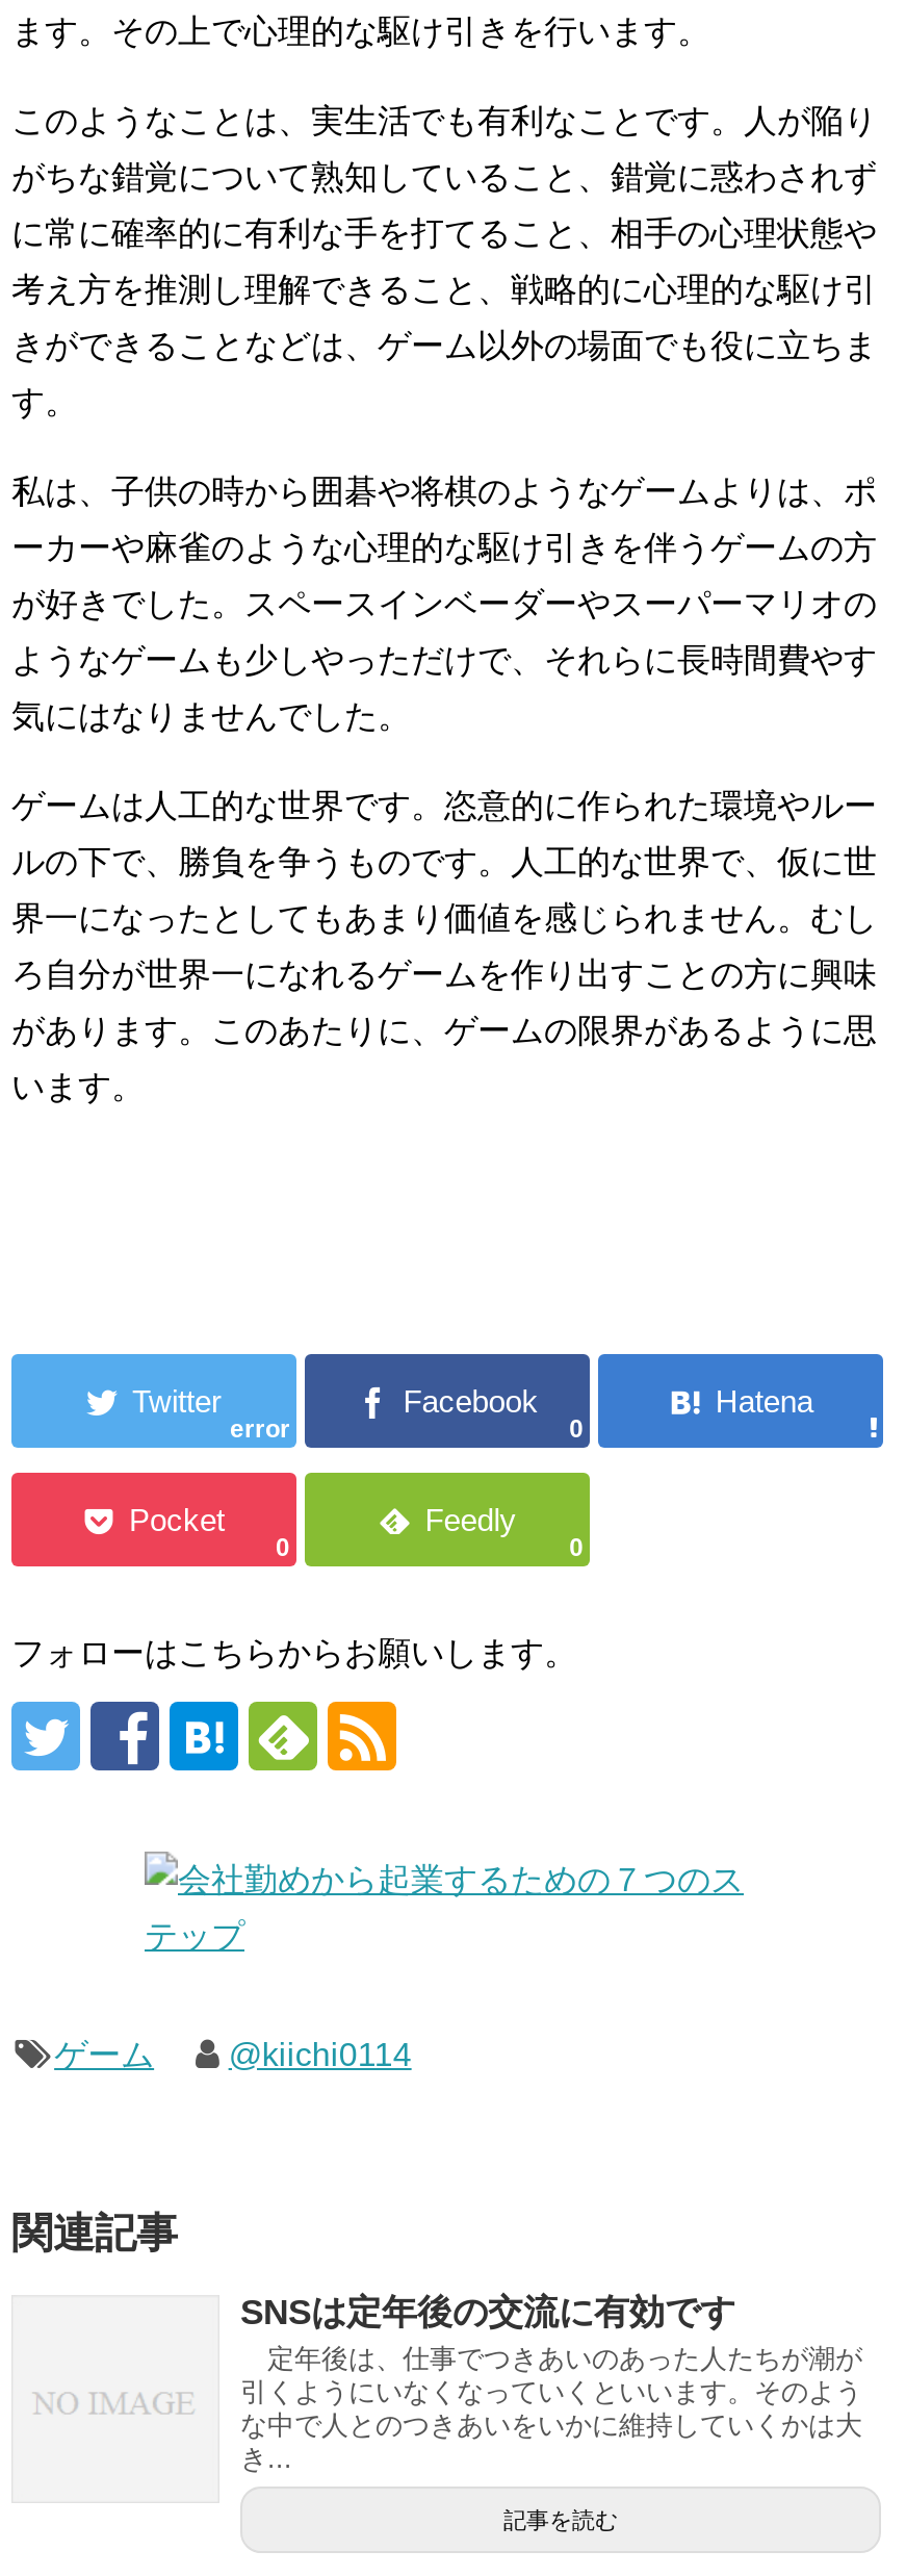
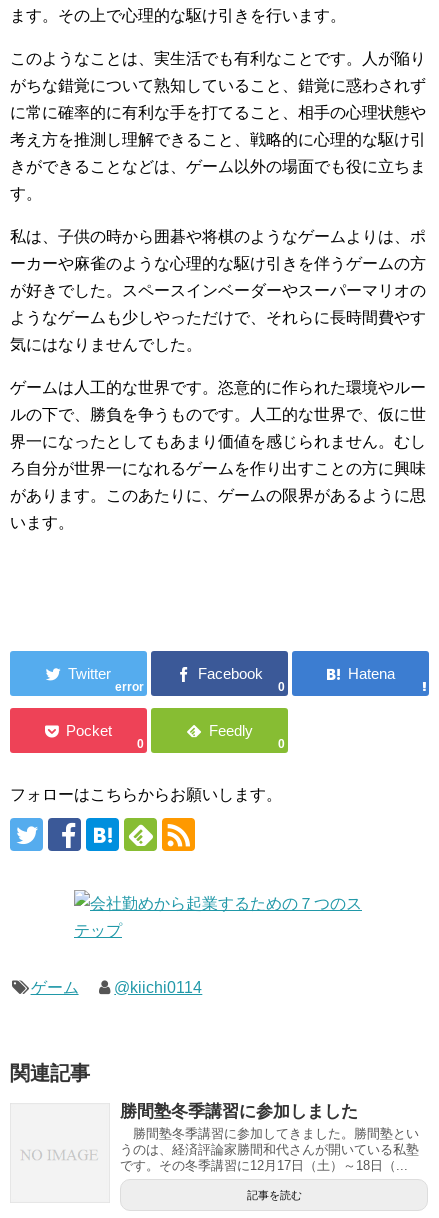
- SNSは定年後の交流に有効です
- 定年後は、仕事でつきあいのあった人たちが潮が
- 引くようにいなくなっていくといいます。そのよう
- な中で人とのつきあいをいかに維持していくかは大
- き...
+ 勝間塾冬季講習に参加しました
+ 勝間塾冬季講習に参加してきました。勝間塾とい
+ うのは、経済評論家勝間和代さんが開いている私塾
+ です。その冬季講習に12月17日（土）～18日（...
